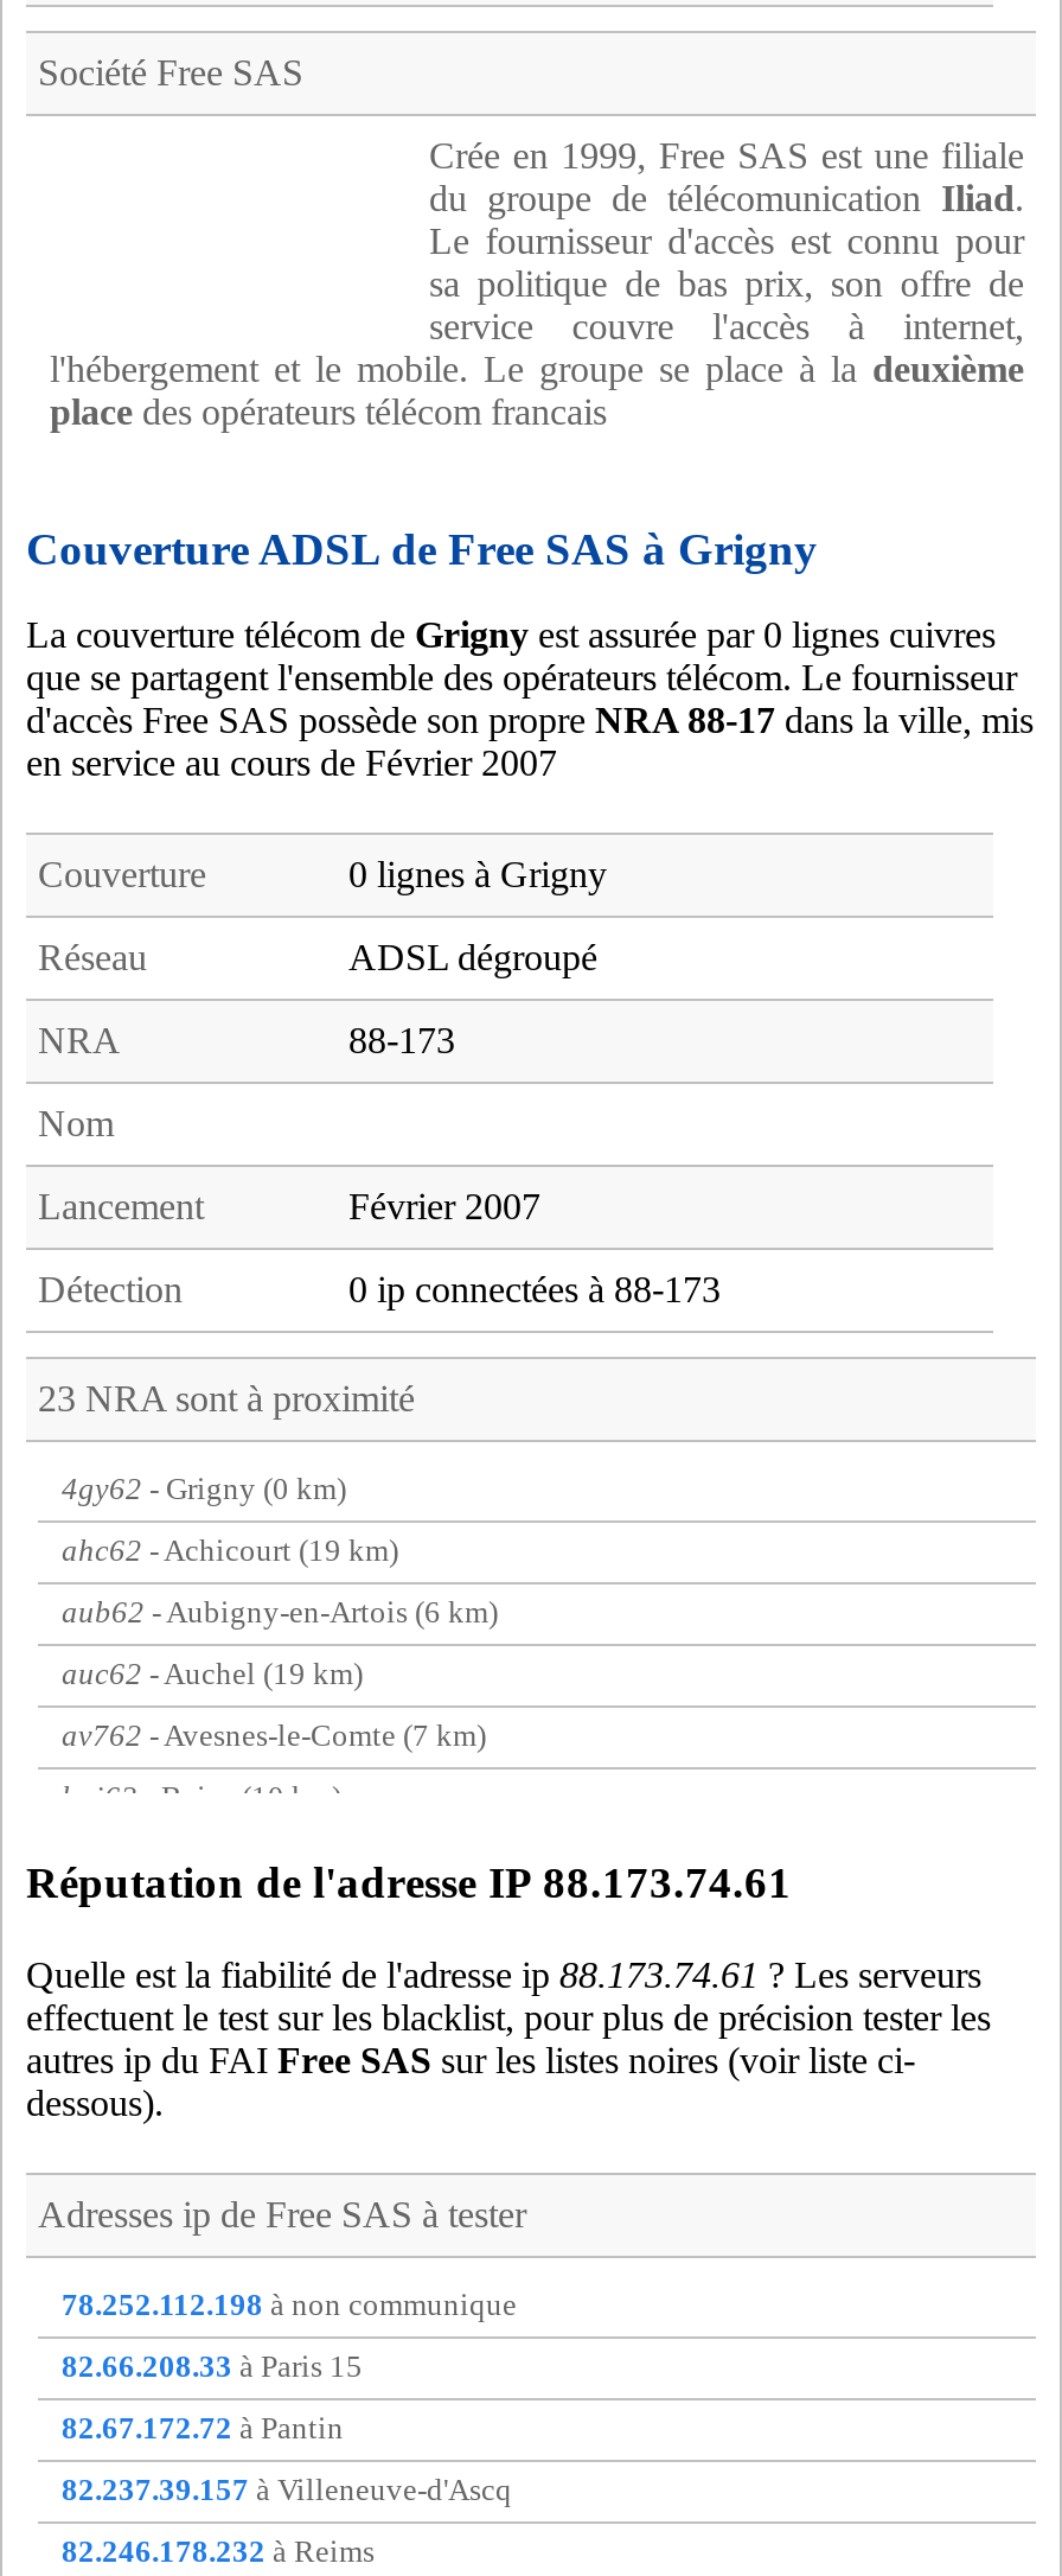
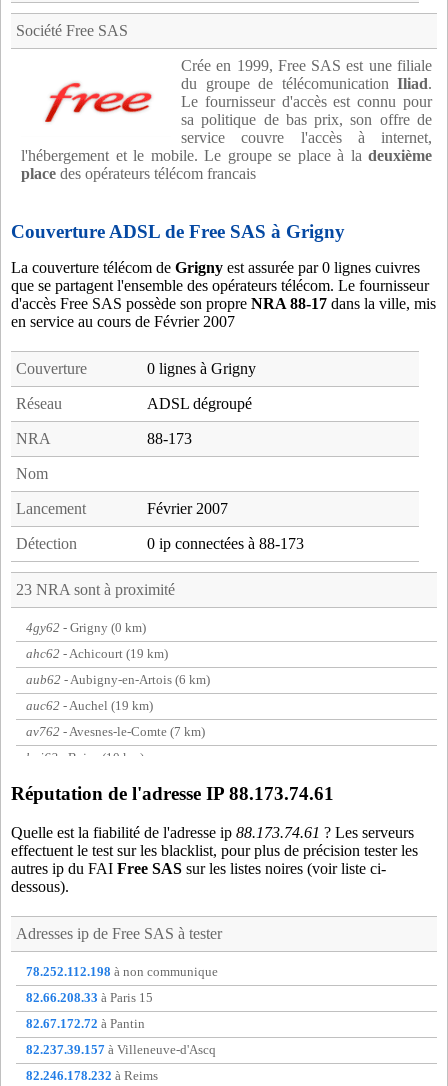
+ [image]
